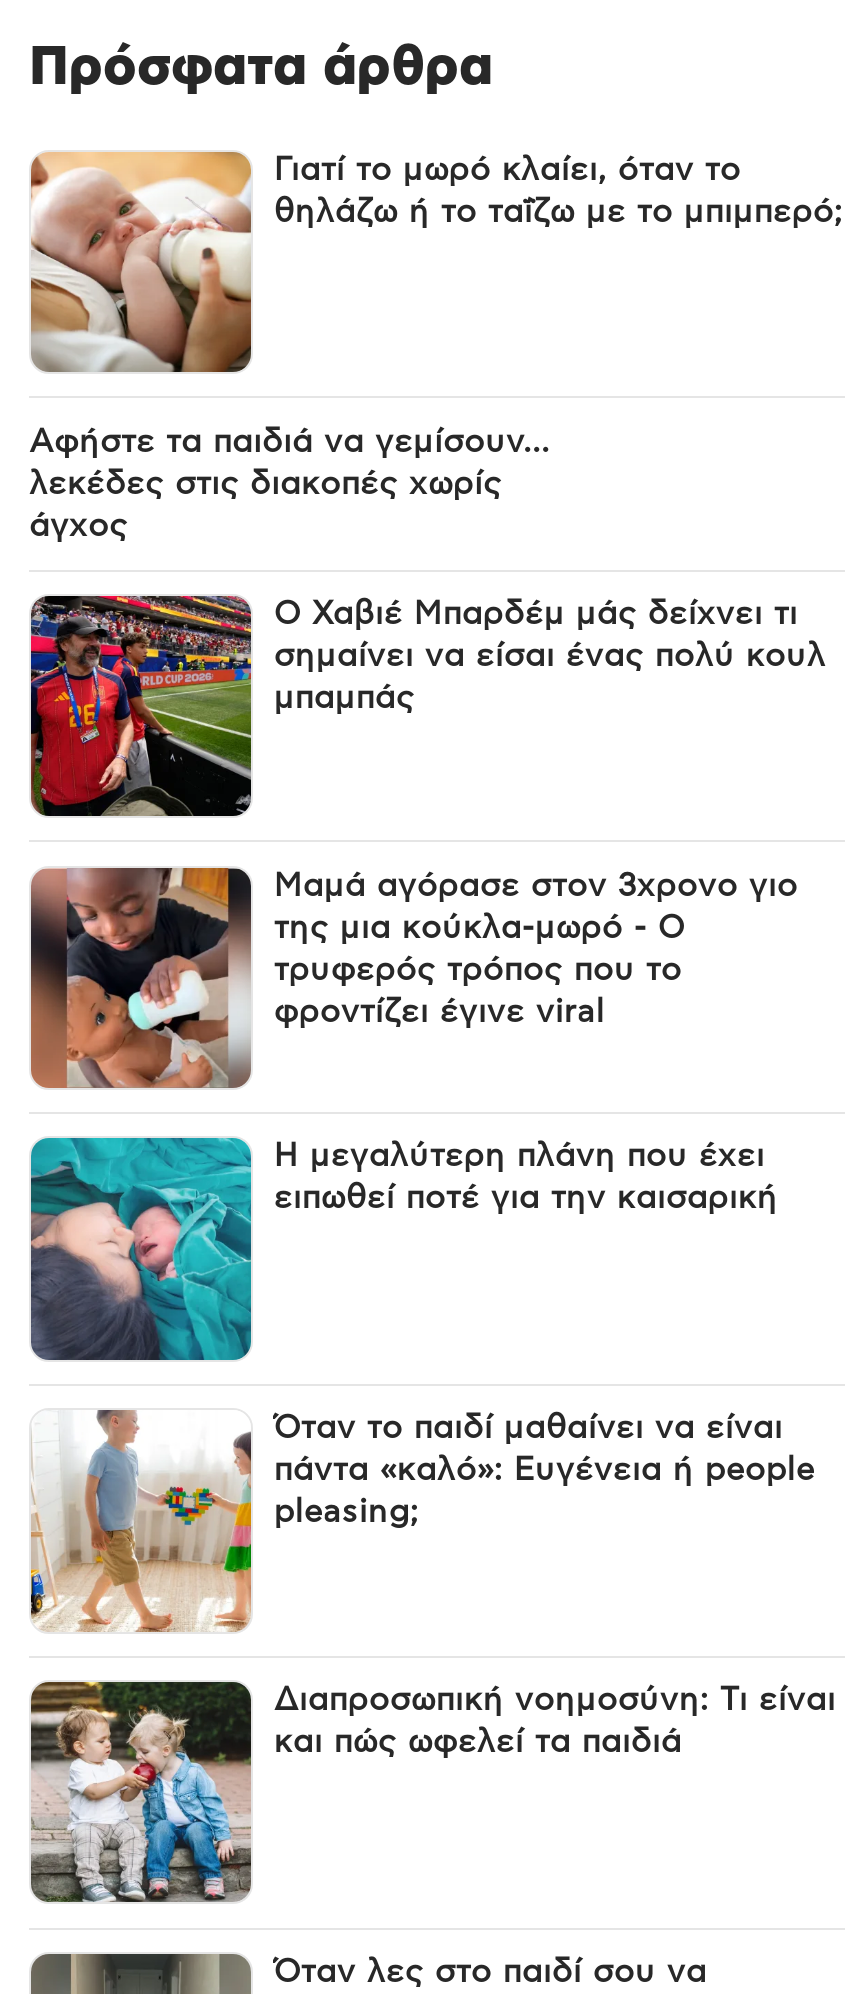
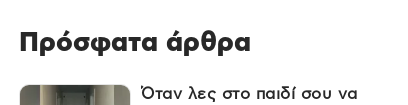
- [image]
- Γιατί το μωρό κλαίει, όταν το
- θηλάζω ή το ταΐζω με το μπιμπερό;

- [image]
- Αφήστε τα παιδιά να γεμίσουν...
- λεκέδες στις διακοπές χωρίς
- άγχος
- Ο Χαβιέ Μπαρδέμ μάς δείχνει τι
- σημαίνει να είσαι ένας πολύ κουλ
- μπαμπάς

- [image]
- Μαμά αγόρασε στον 3χρονο γιο
- της μια κούκλα-μωρό - Ο
- τρυφερός τρόπος που το
- φροντίζει έγινε viral

- [image]
- Η μεγαλύτερη πλάνη που έχει
- ειπωθεί ποτέ για την καισαρική

- [image]
- Όταν το παιδί μαθαίνει να είναι
- πάντα «καλό»: Ευγένεια ή people
- pleasing;

- [image]
- Διαπροσωπική νοημοσύνη: Τι είναι
- και πώς ωφελεί τα παιδιά
